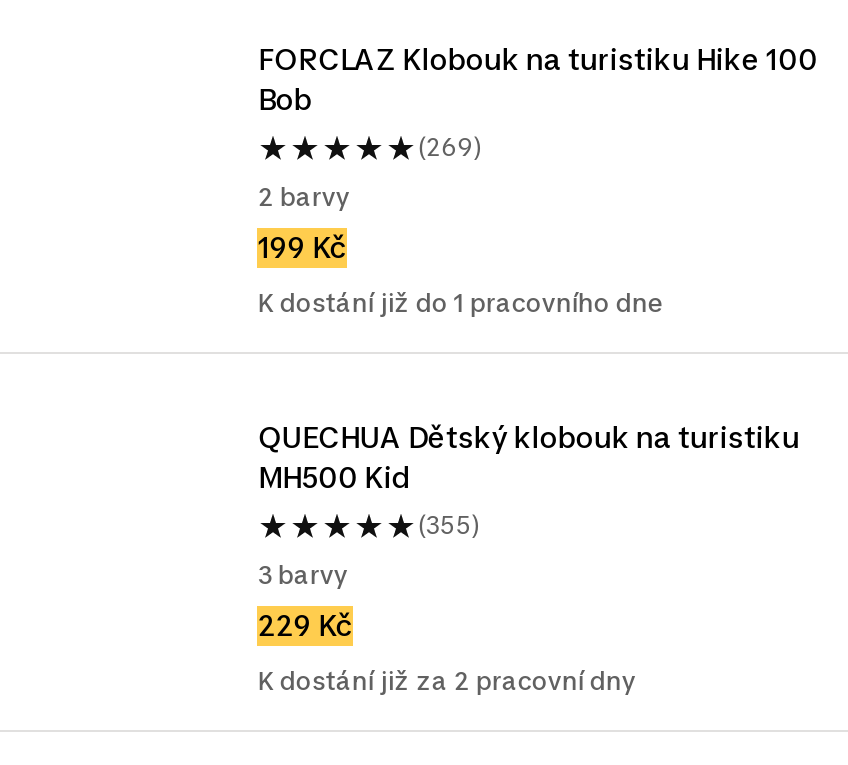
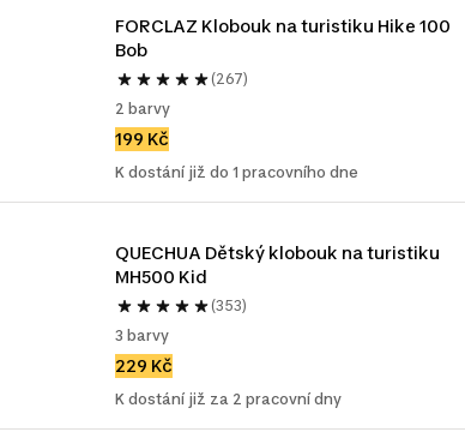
- (269)
+ (267)

- (355)
+ (353)
